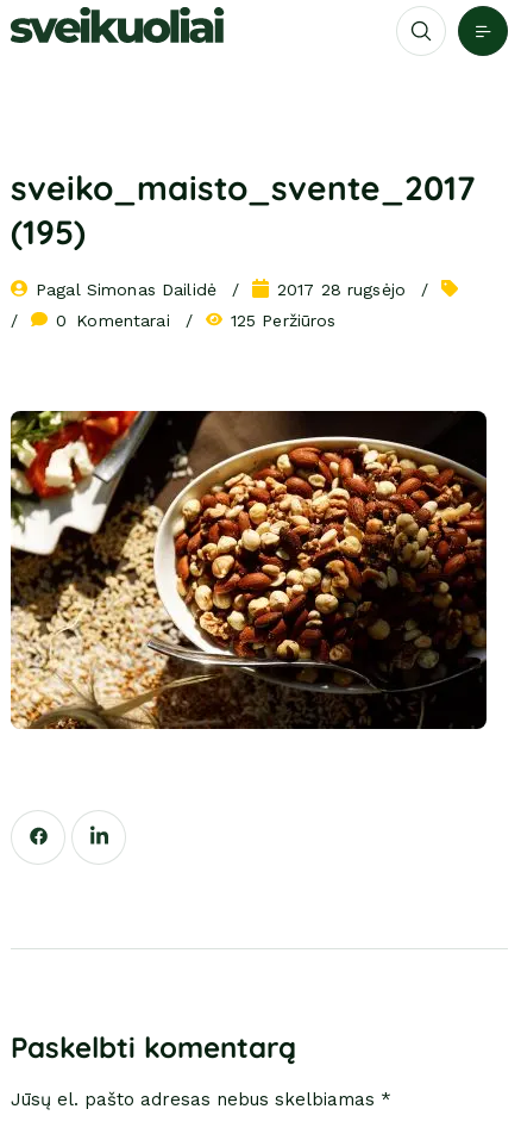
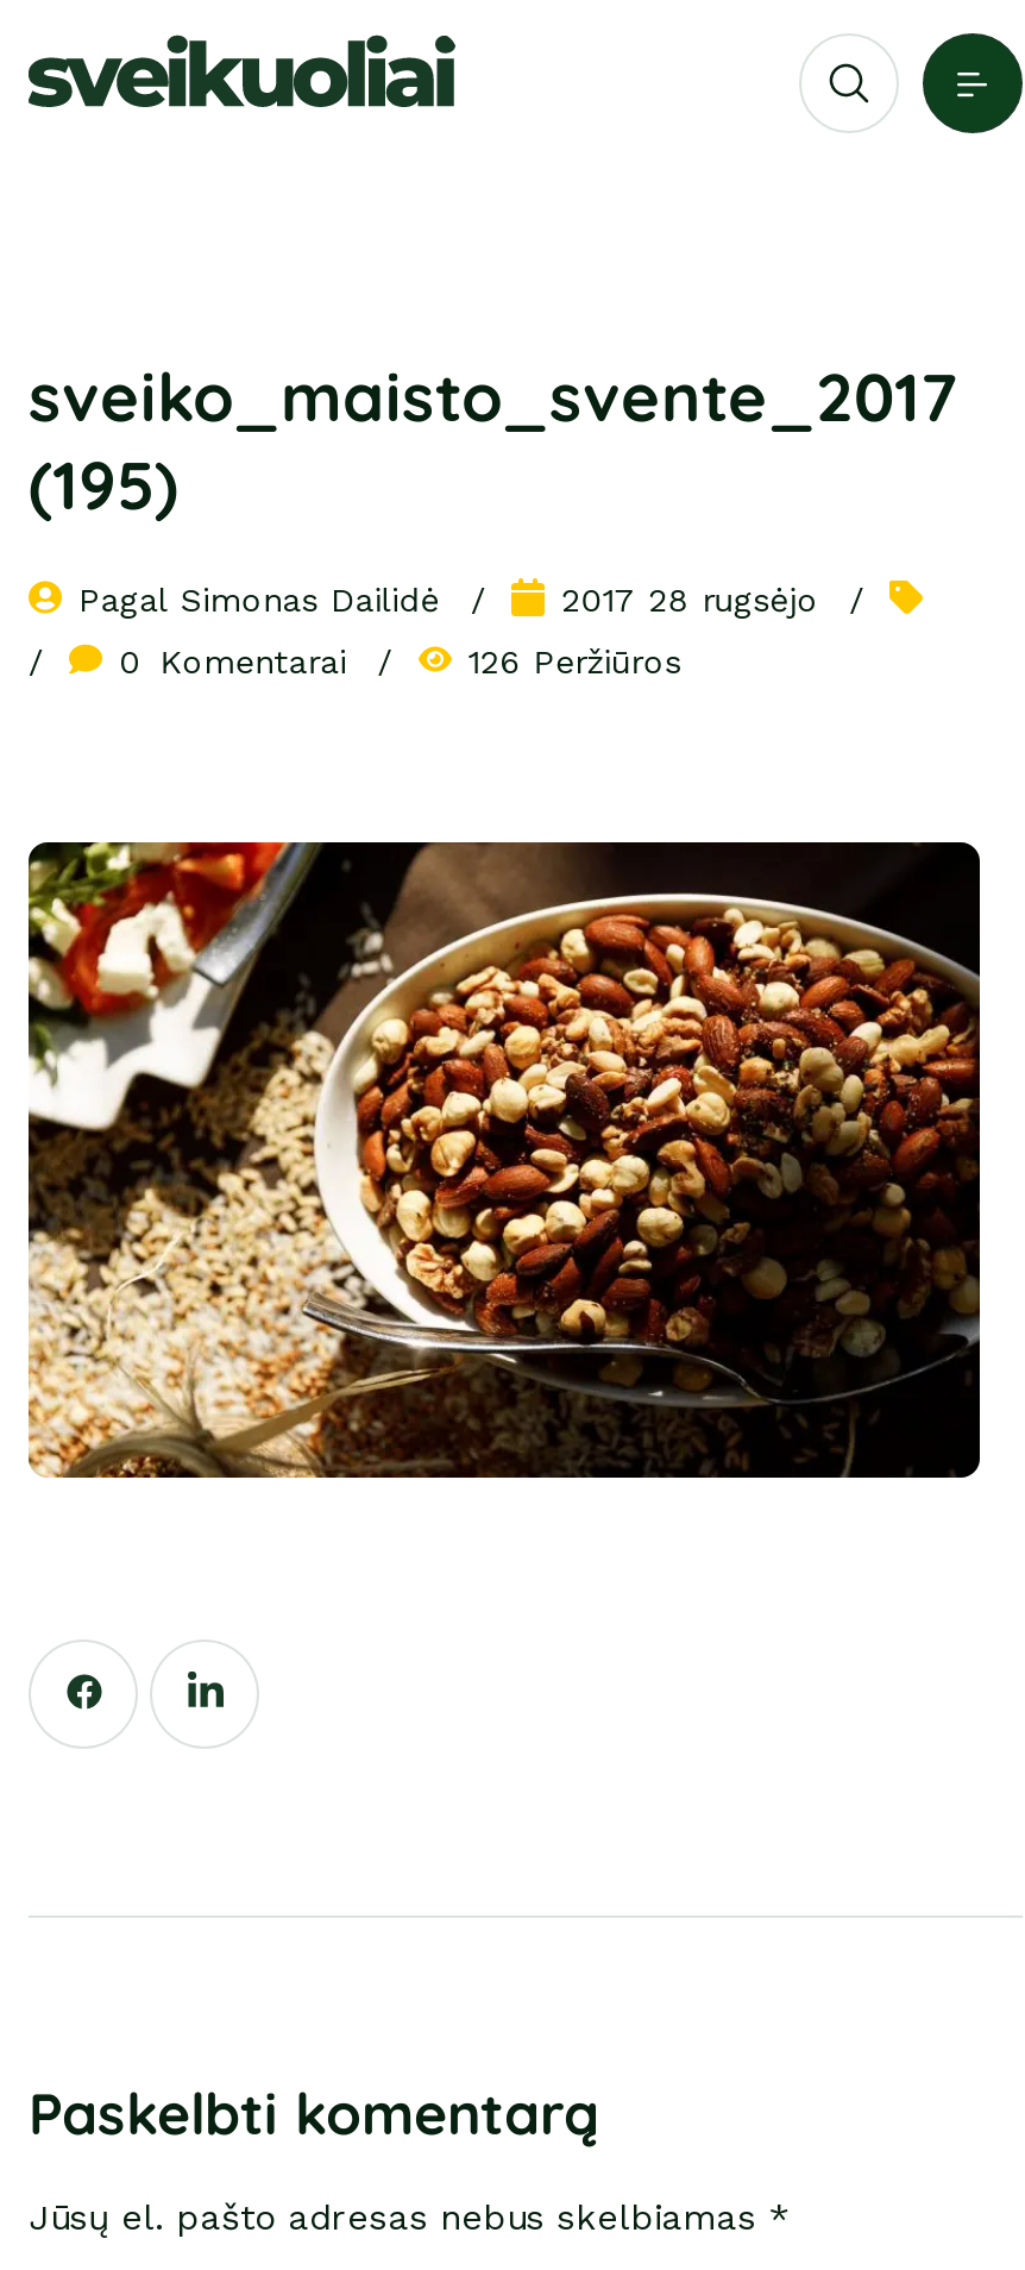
- 125 Peržiūros
+ 126 Peržiūros
